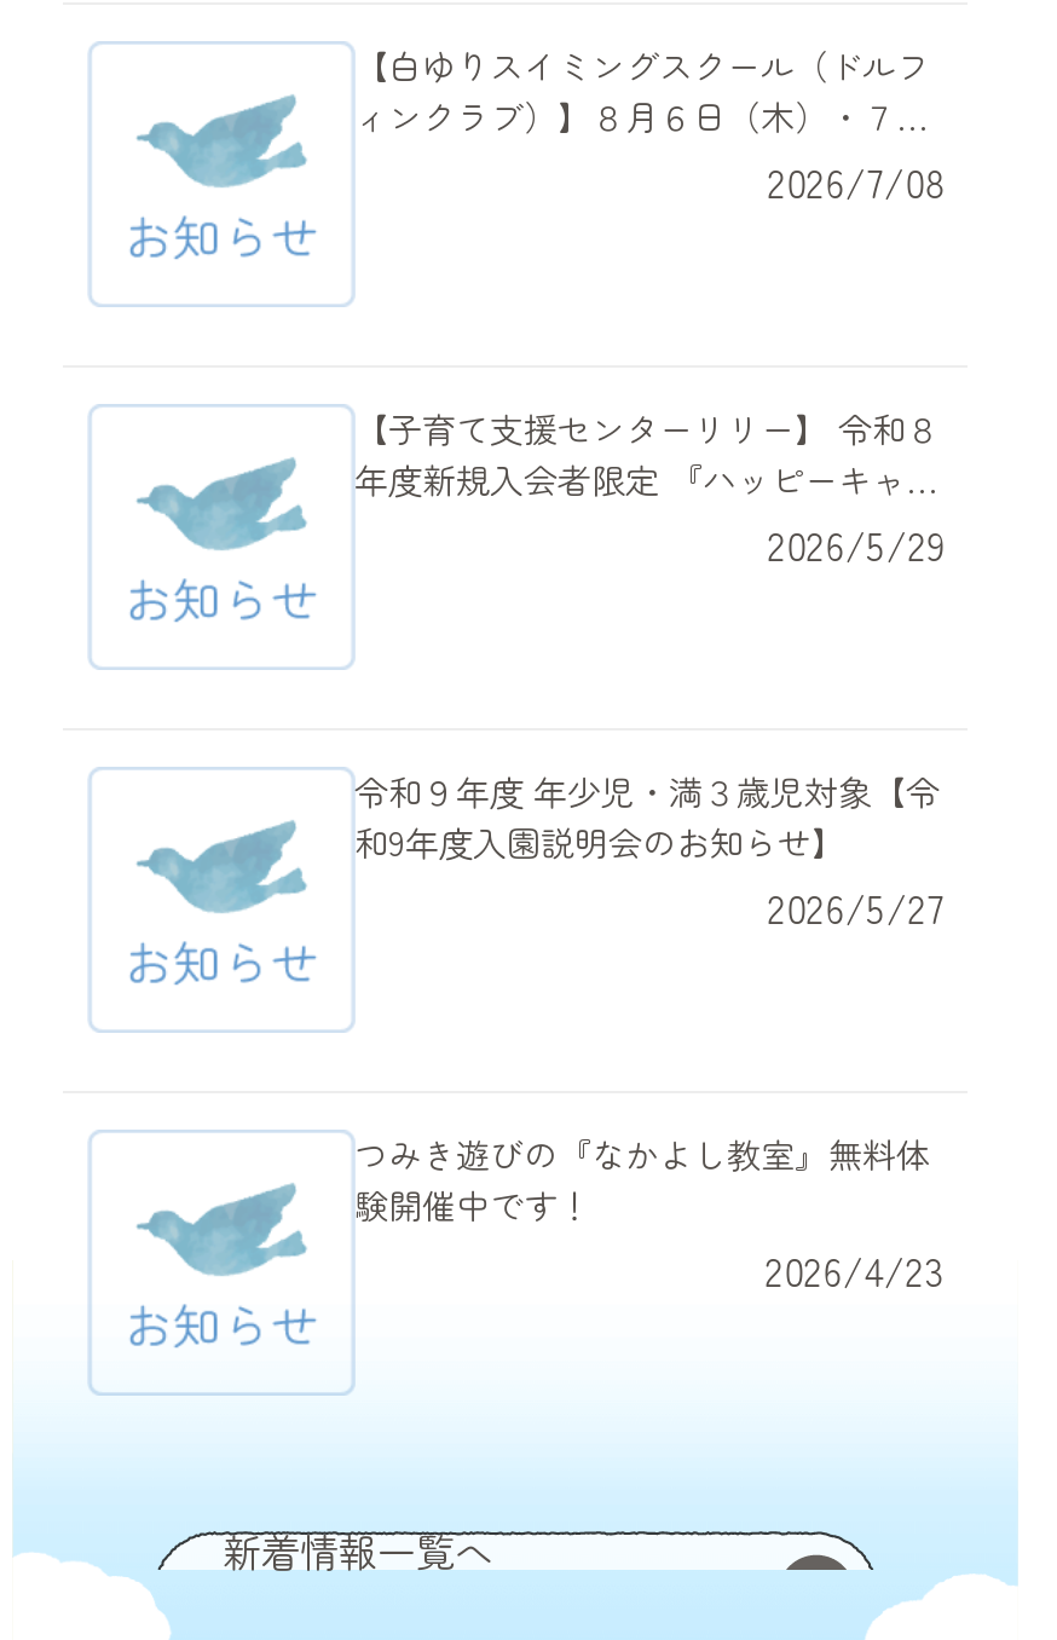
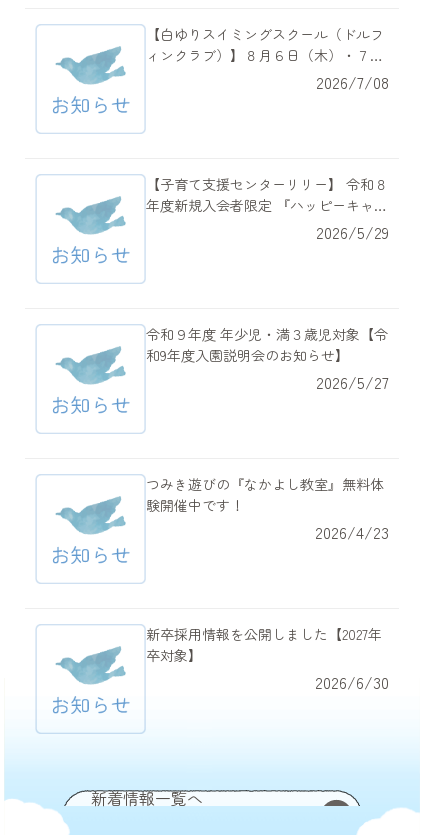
+ 新卒採用情報を公開しました【2027年
+ 卒対象】
+ 2026/6/30
